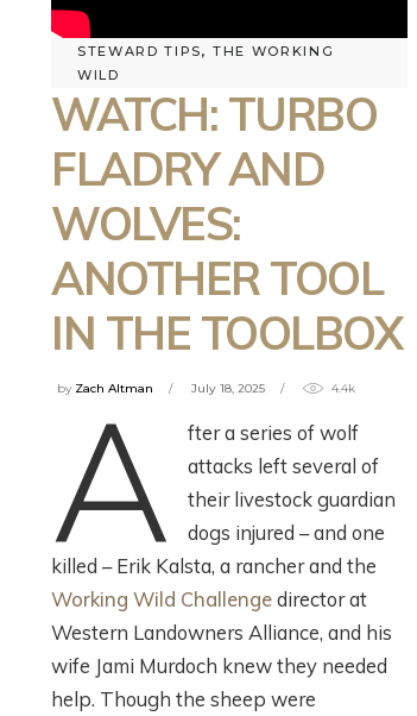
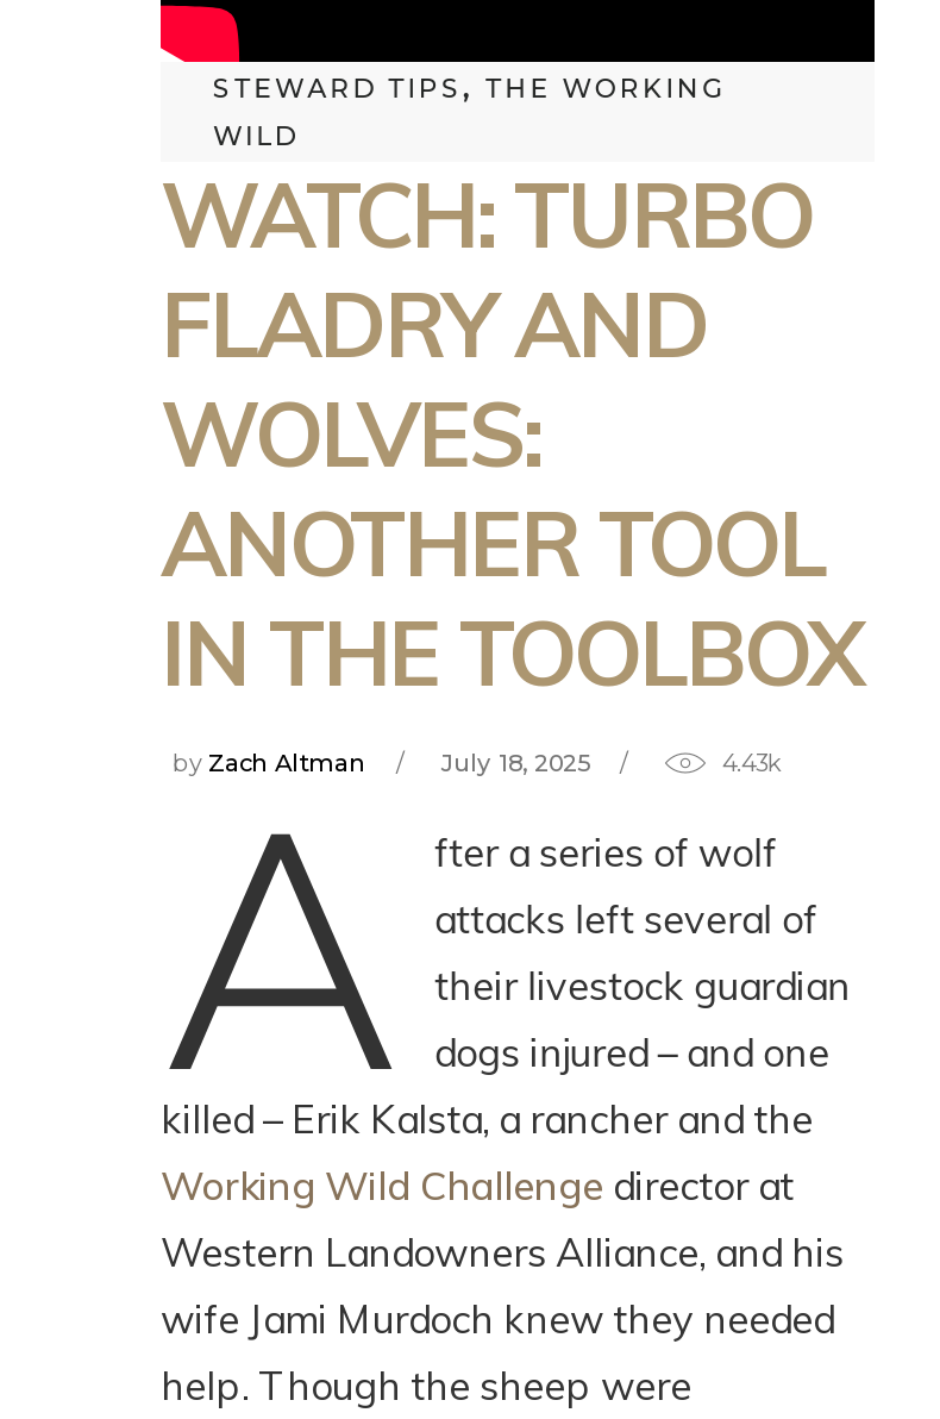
- 4.4k
+ 4.43k
